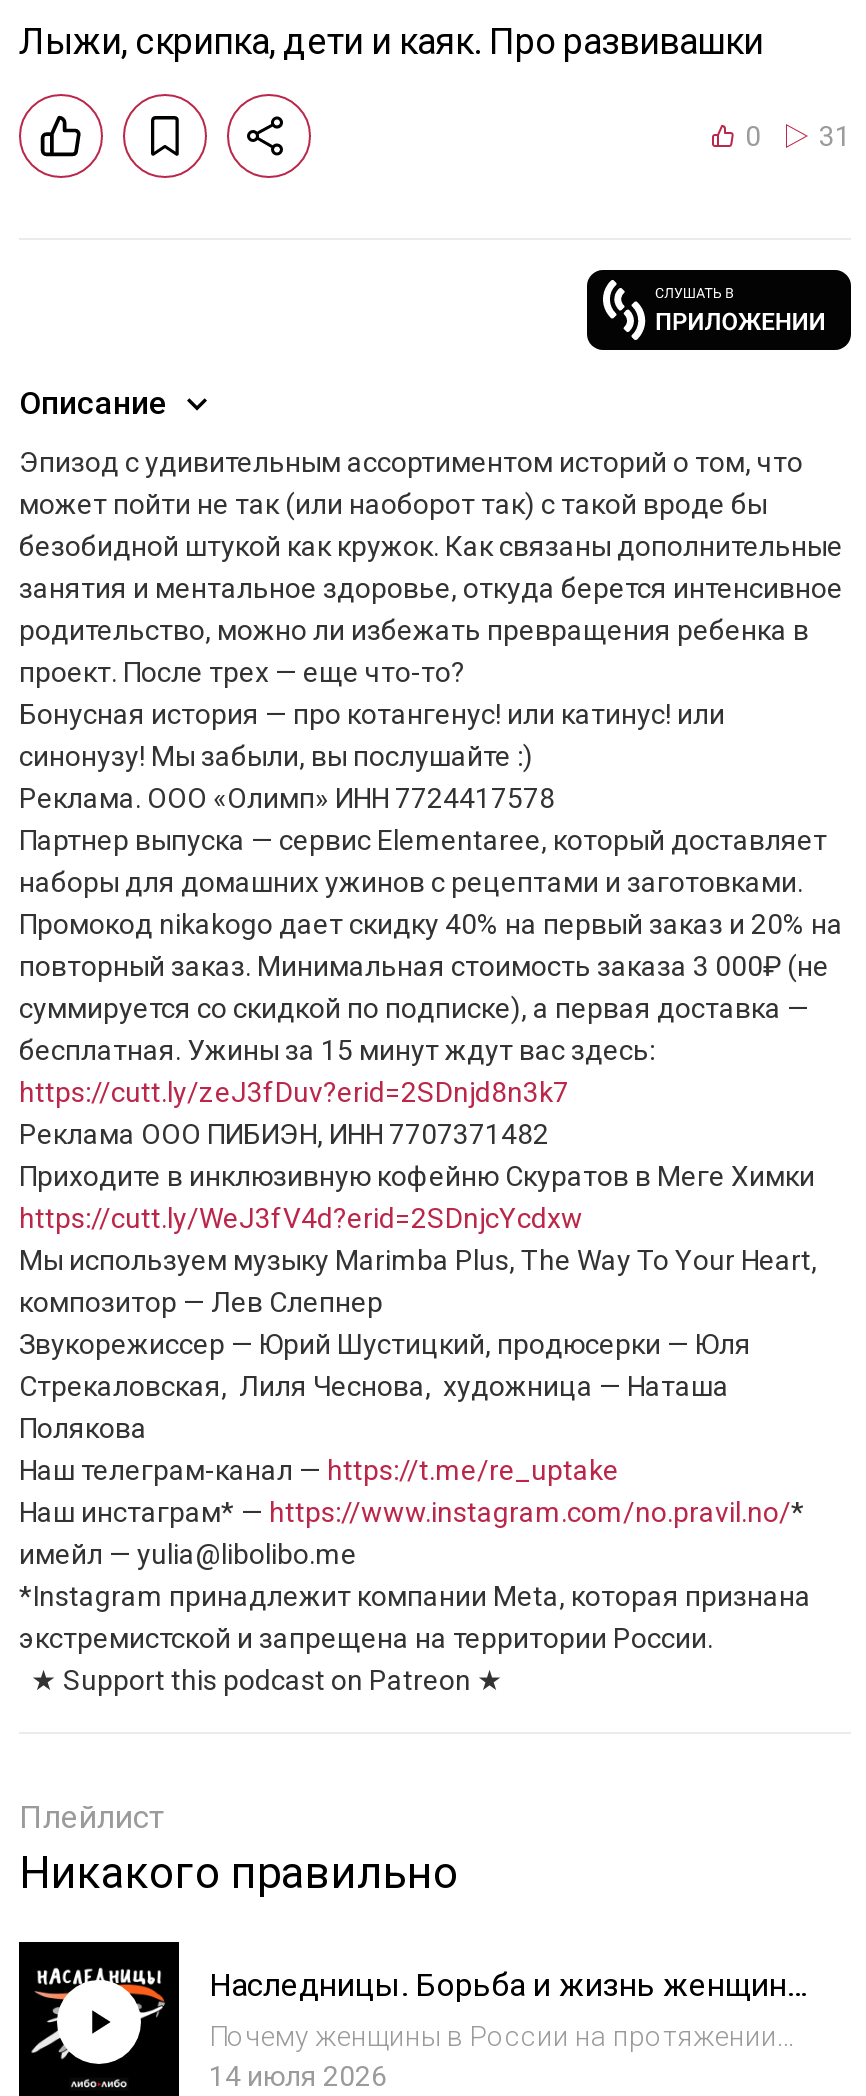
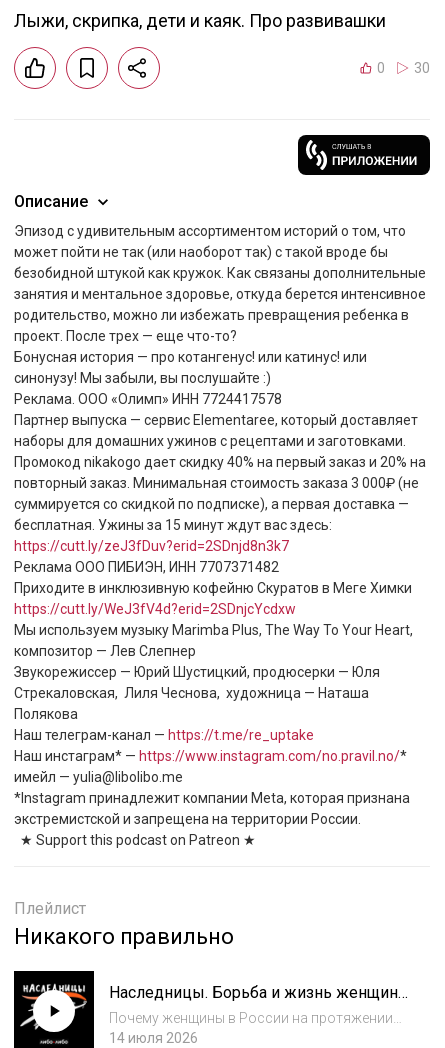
- 0 31
+ 0 30
